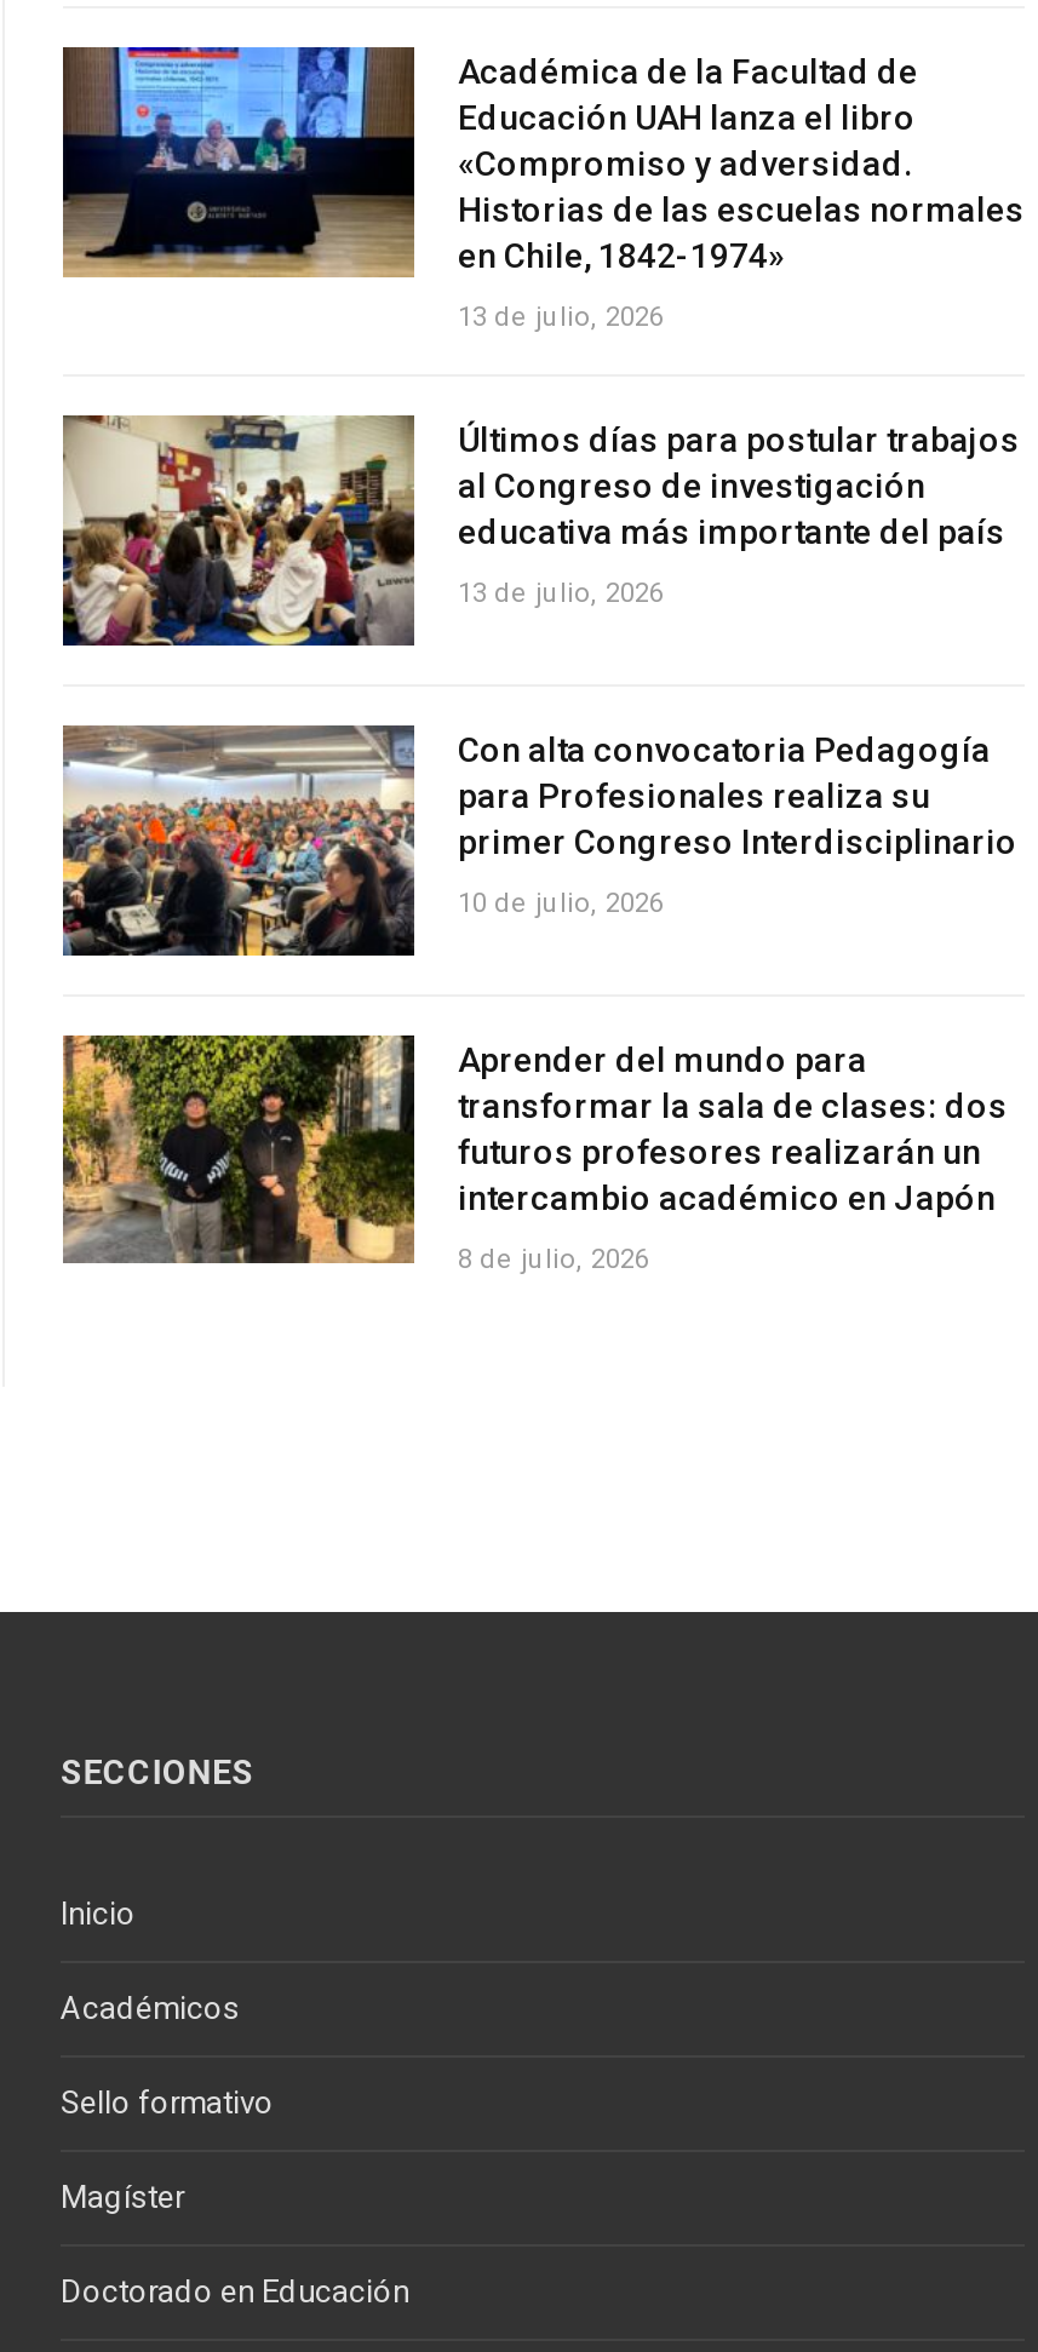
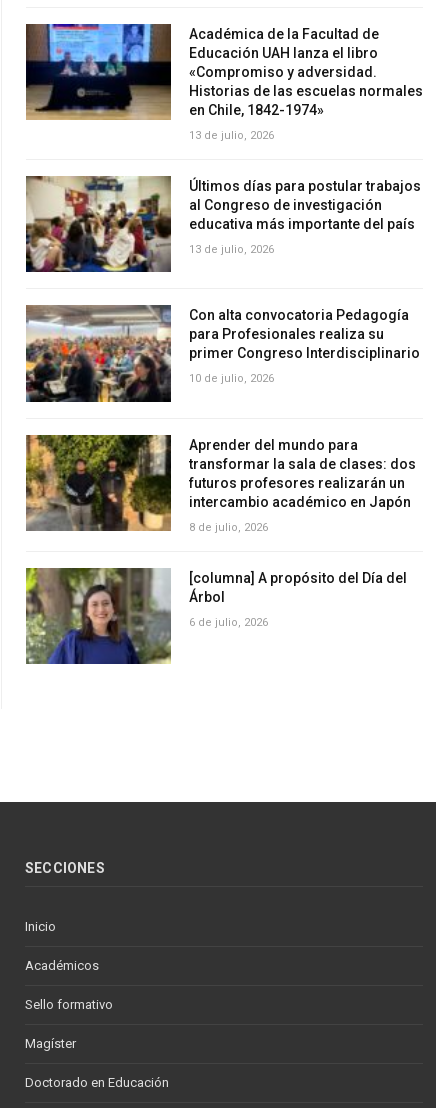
+ [image]
+ [columna] A propósito del Día del
+ Árbol
+ 6 de julio, 2026
